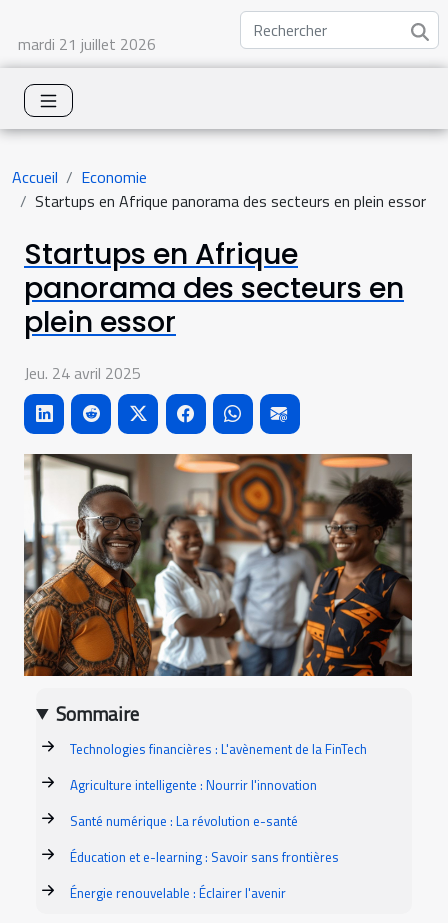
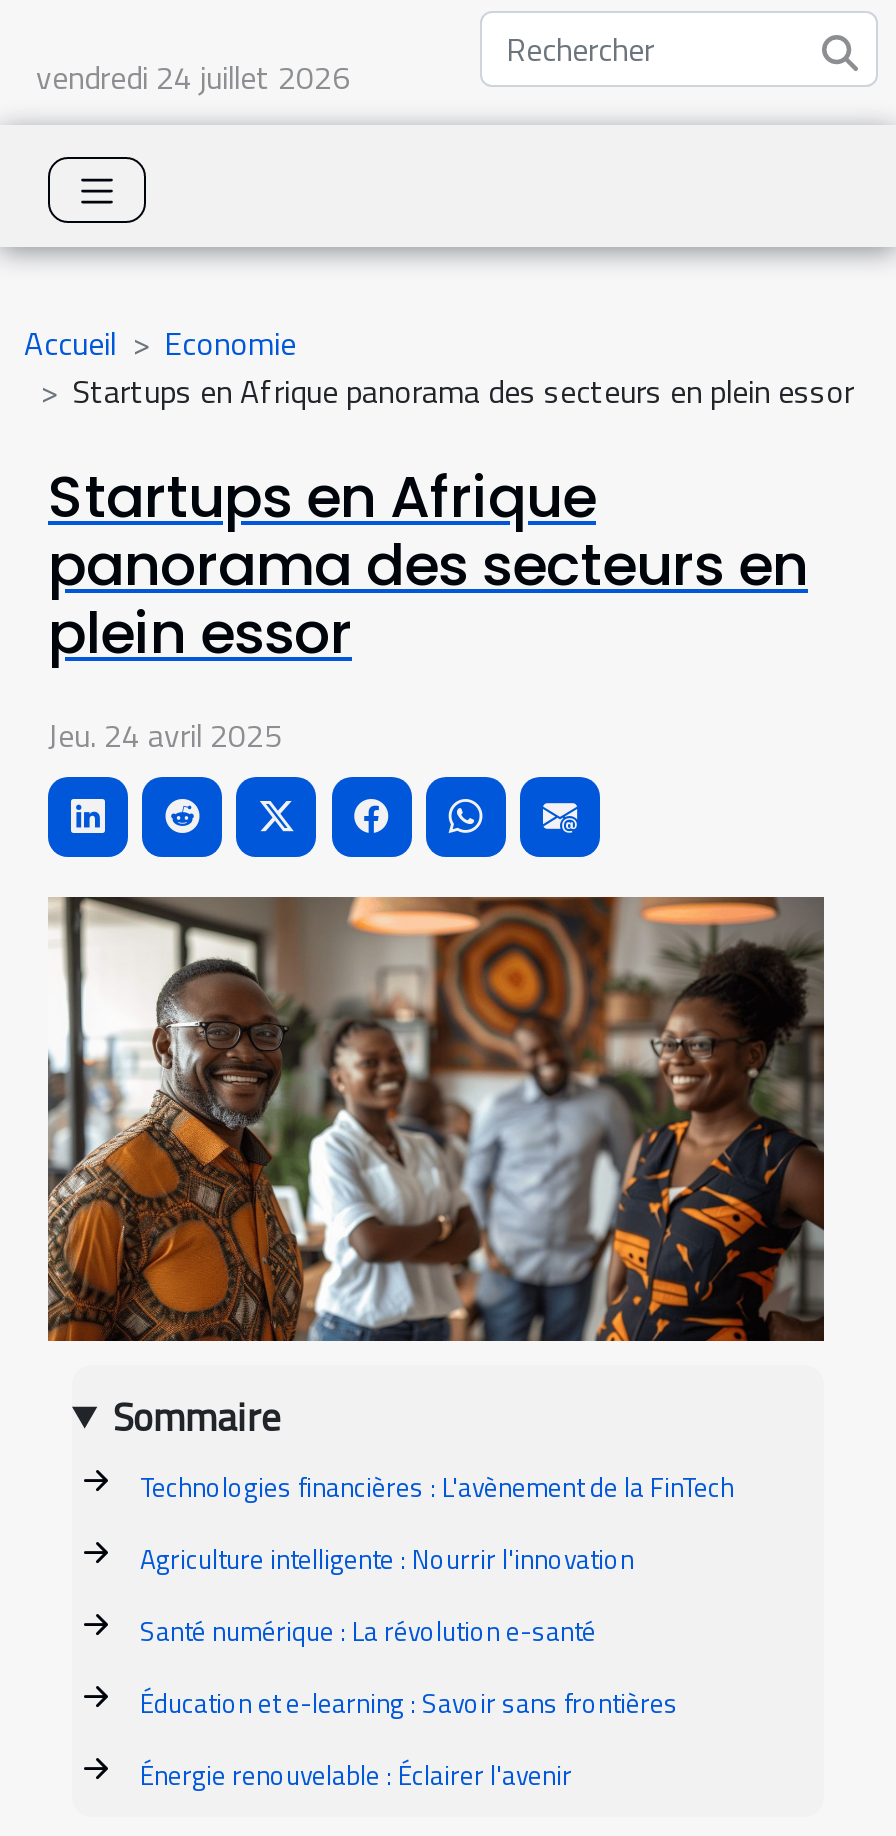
- mardi 21 juillet 2026
+ vendredi 24 juillet 2026
